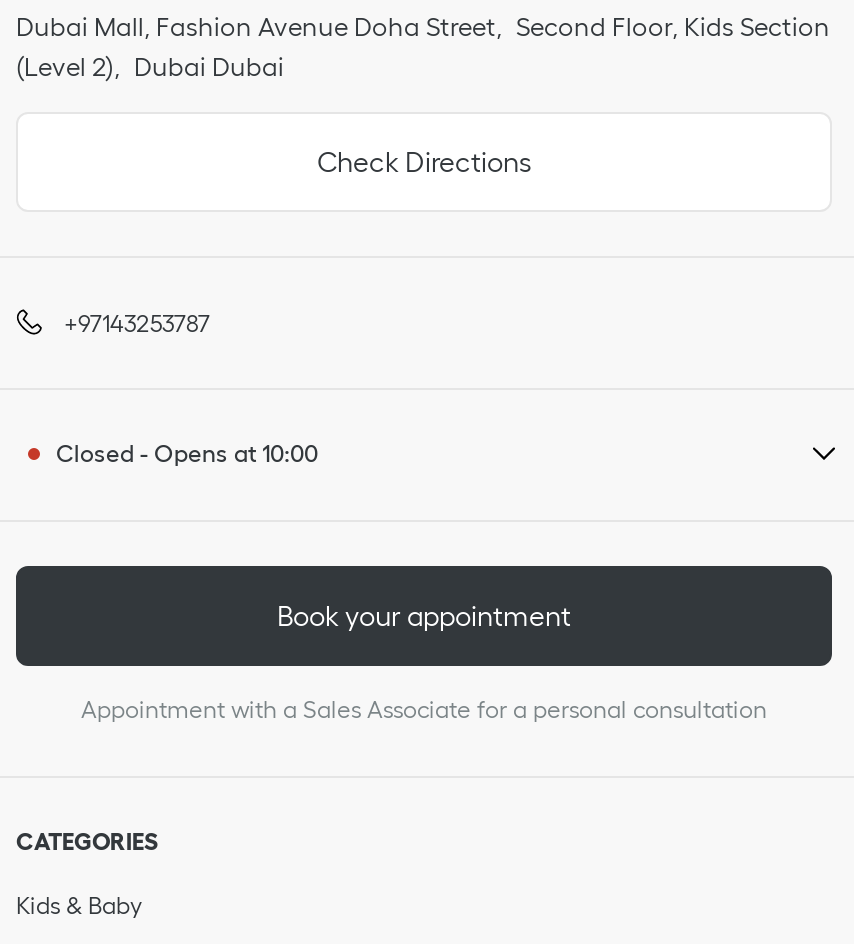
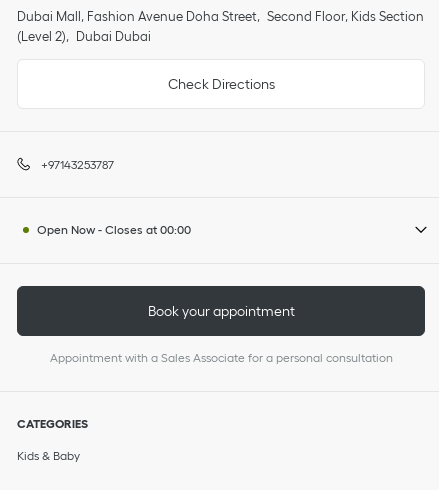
- Closed - Opens at 10:00
+ Open Now - Closes at 00:00
